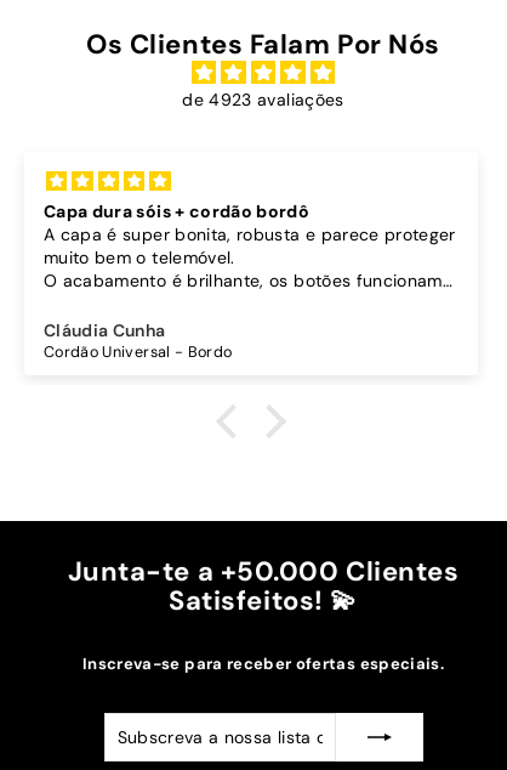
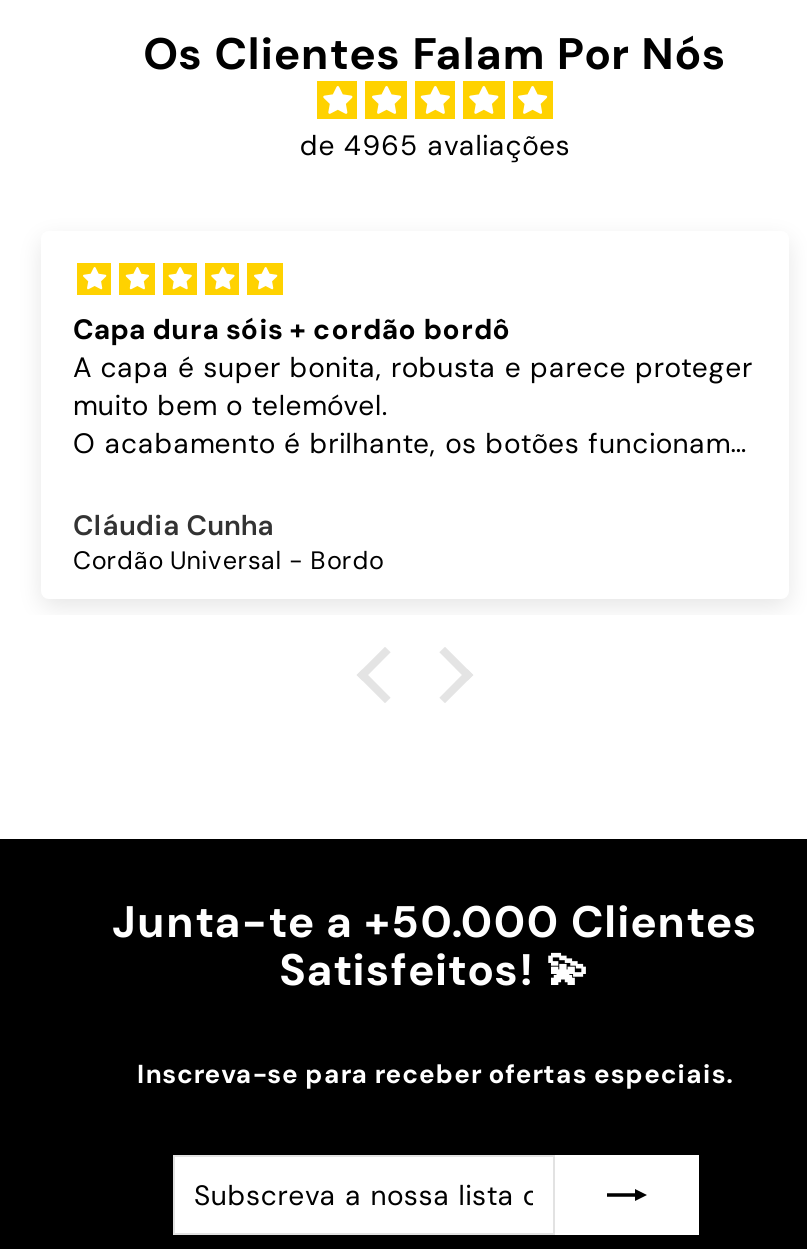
- de 4923 avaliações
+ de 4965 avaliações
